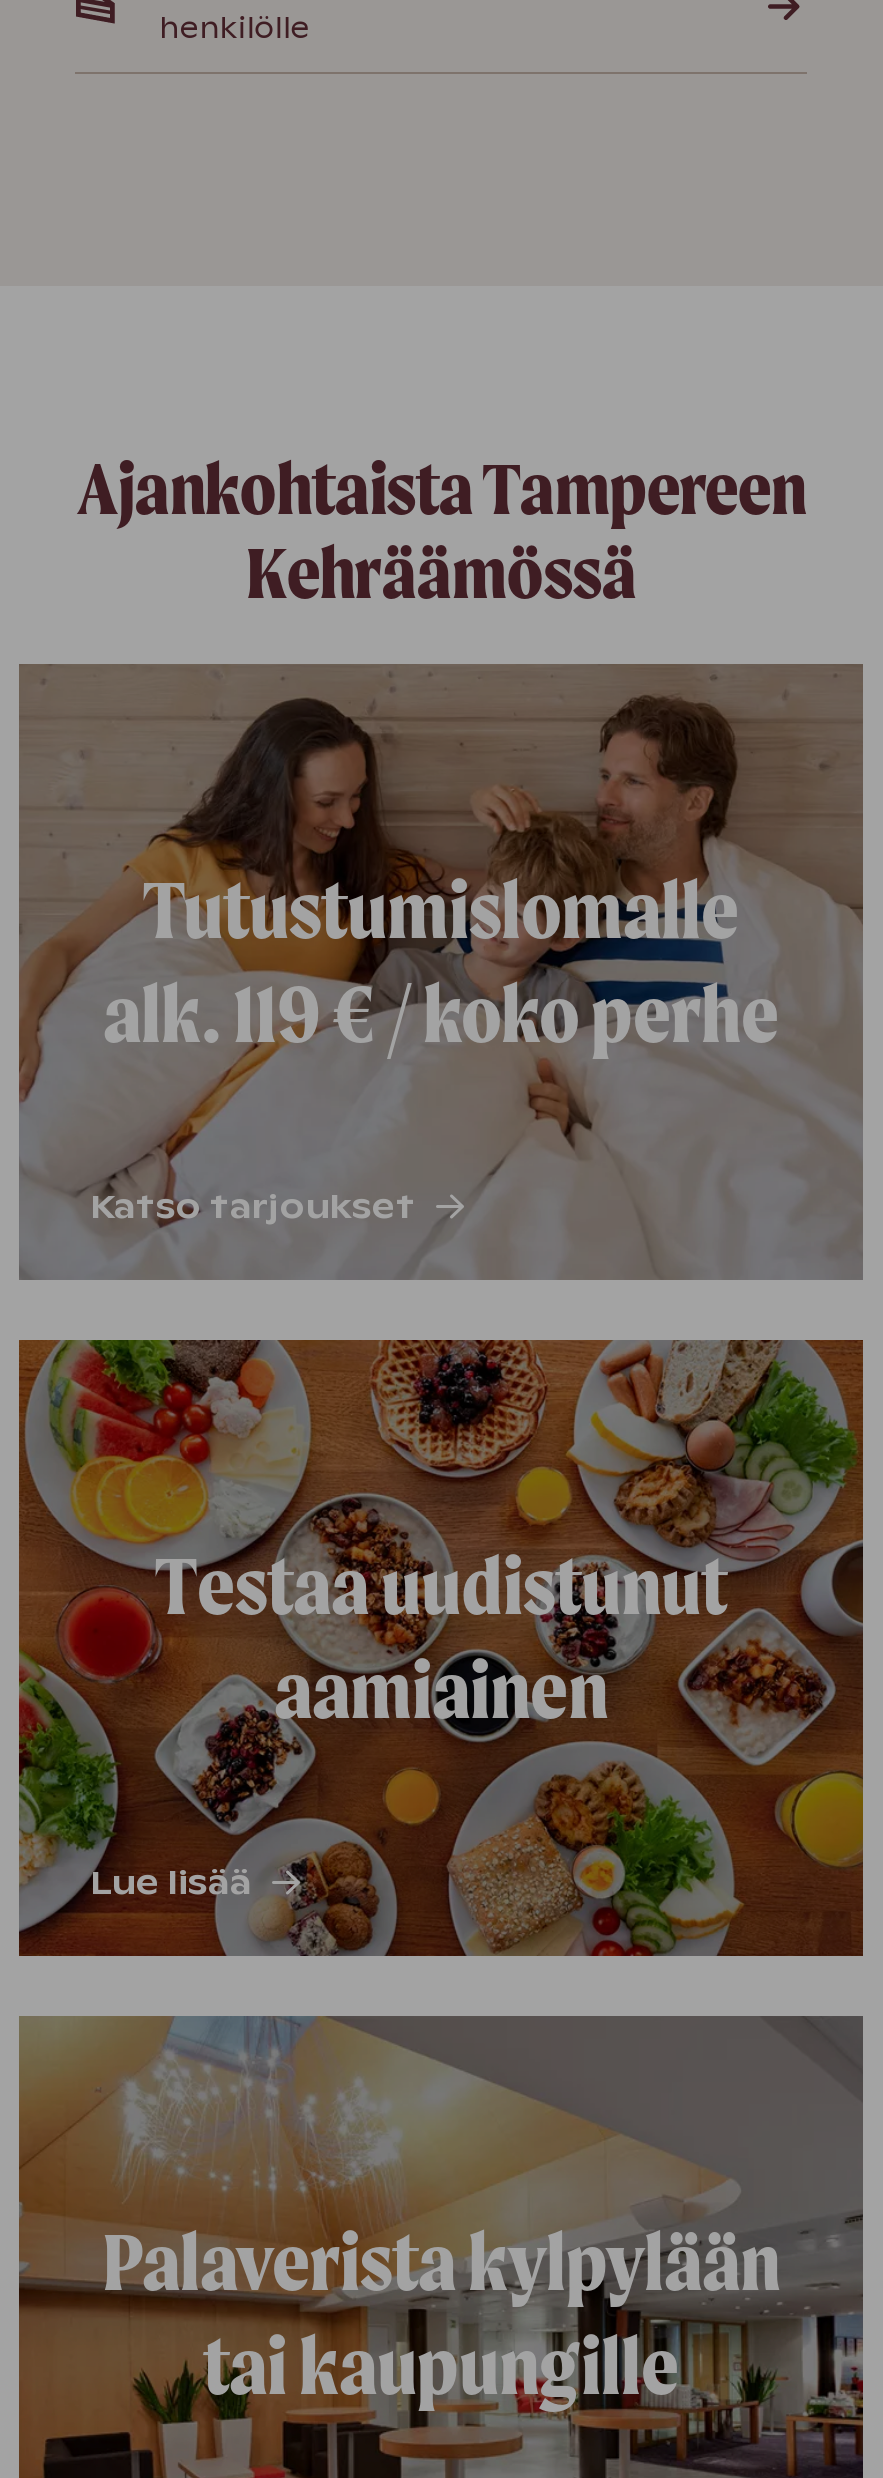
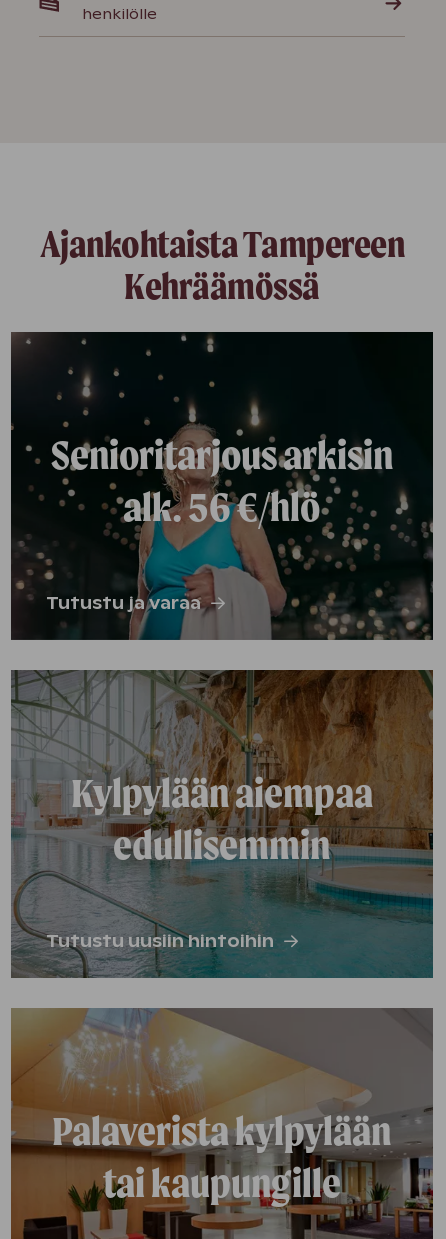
- [image]
- Tutustumislomalle
- alk. 119 € / koko perhe
+ [image]
+ Senioritarjous arkisin
+ alk. 56 €/hlö

- Katso tarjoukset
+ Tutustu ja varaa

- [image]
- Testaa uudistunut
- aamiainen
+ [image]
+ Kylpylään aiempaa
+ edullisemmin

- Lue lisää
+ Tutustu uusiin hintoihin
